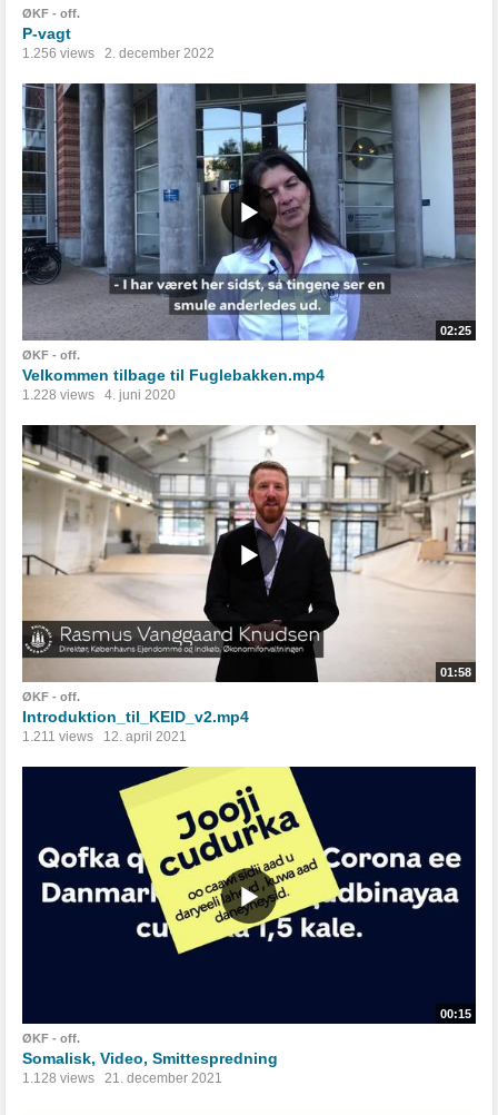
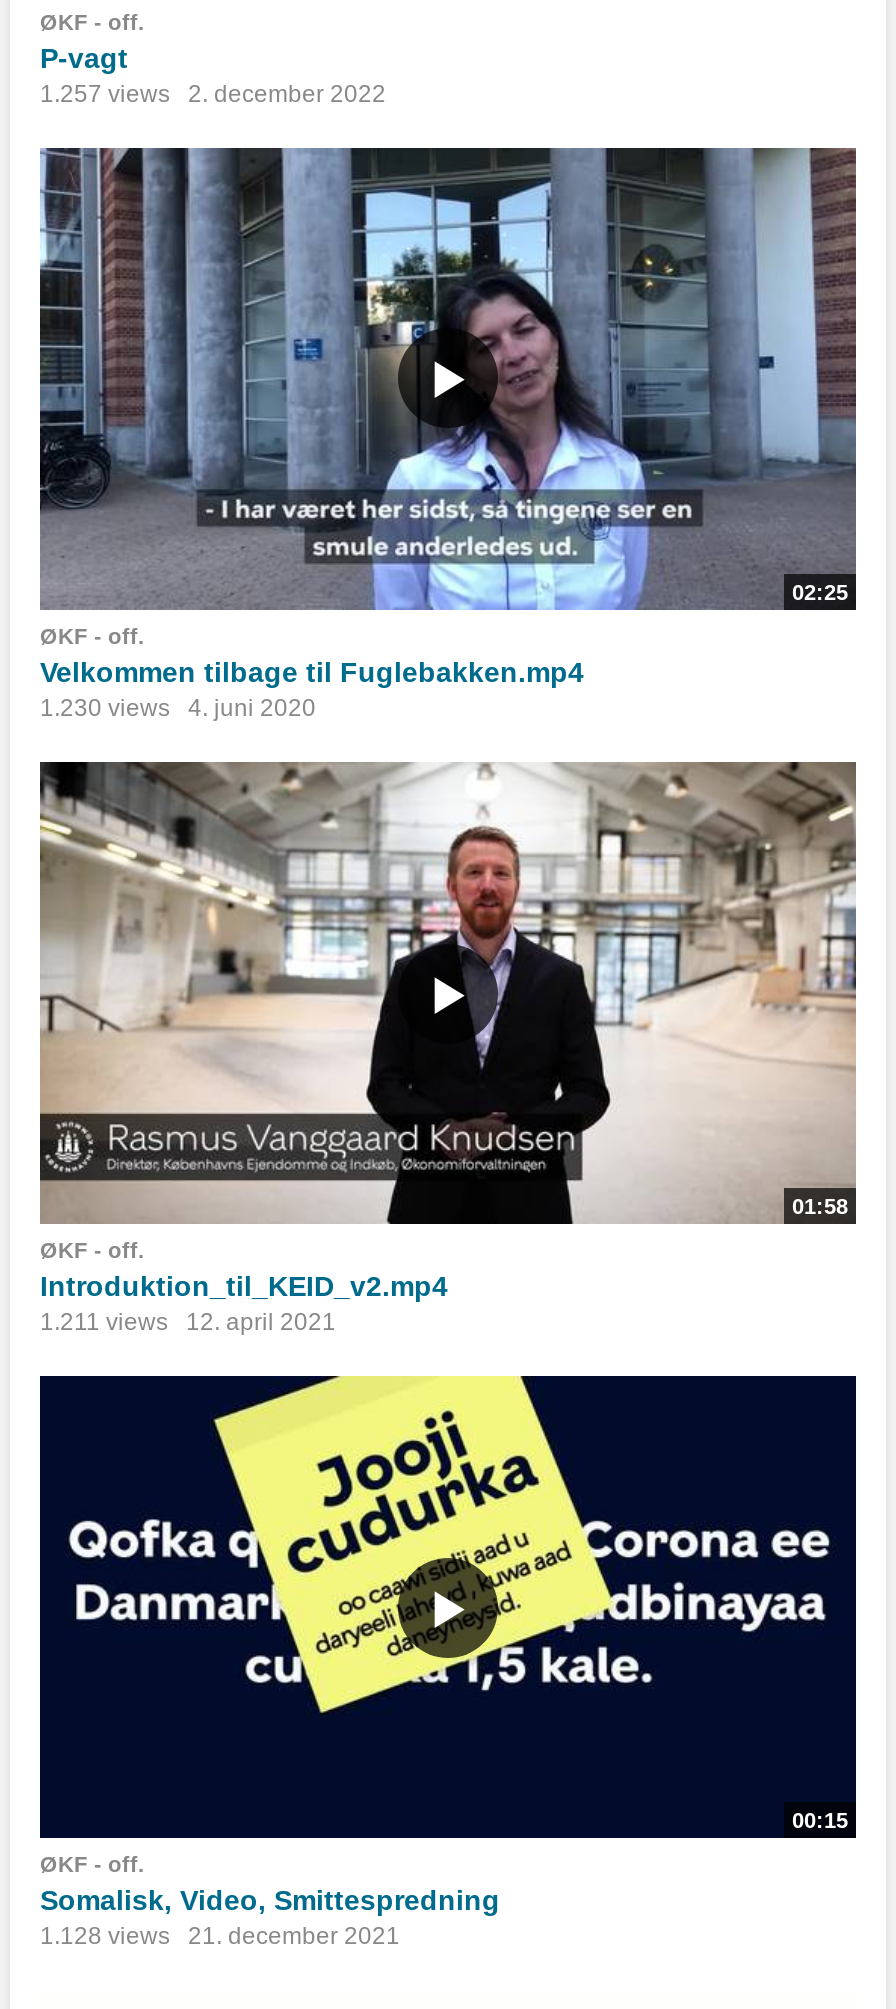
- 1.256 views 2. december 2022
+ 1.257 views 2. december 2022

- 1.228 views 4. juni 2020
+ 1.230 views 4. juni 2020
